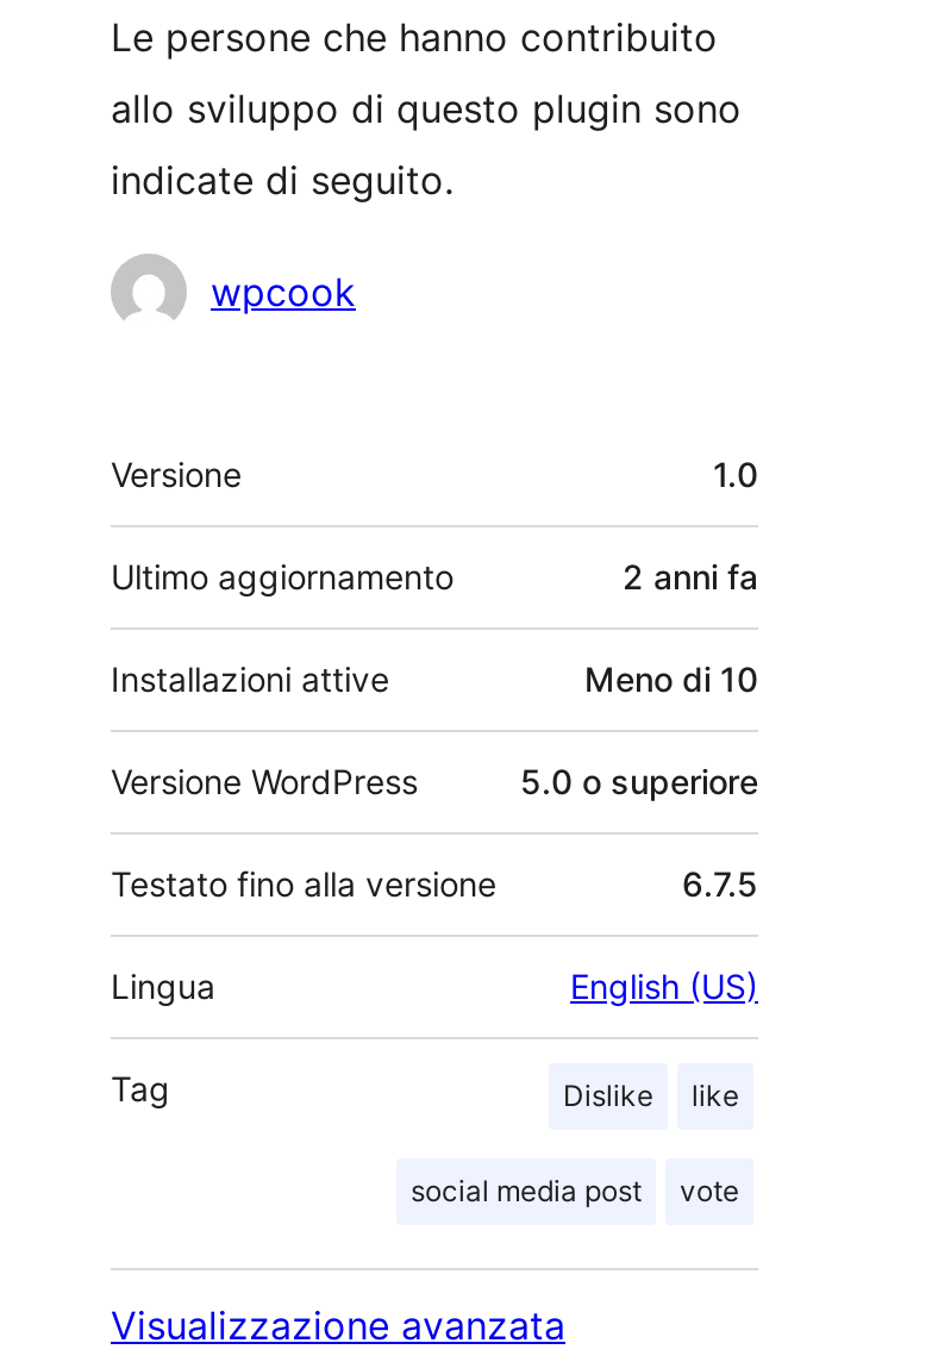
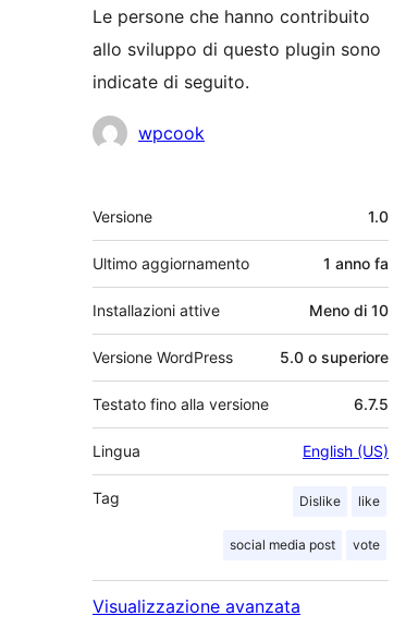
- 2 anni fa
+ 1 anno fa
